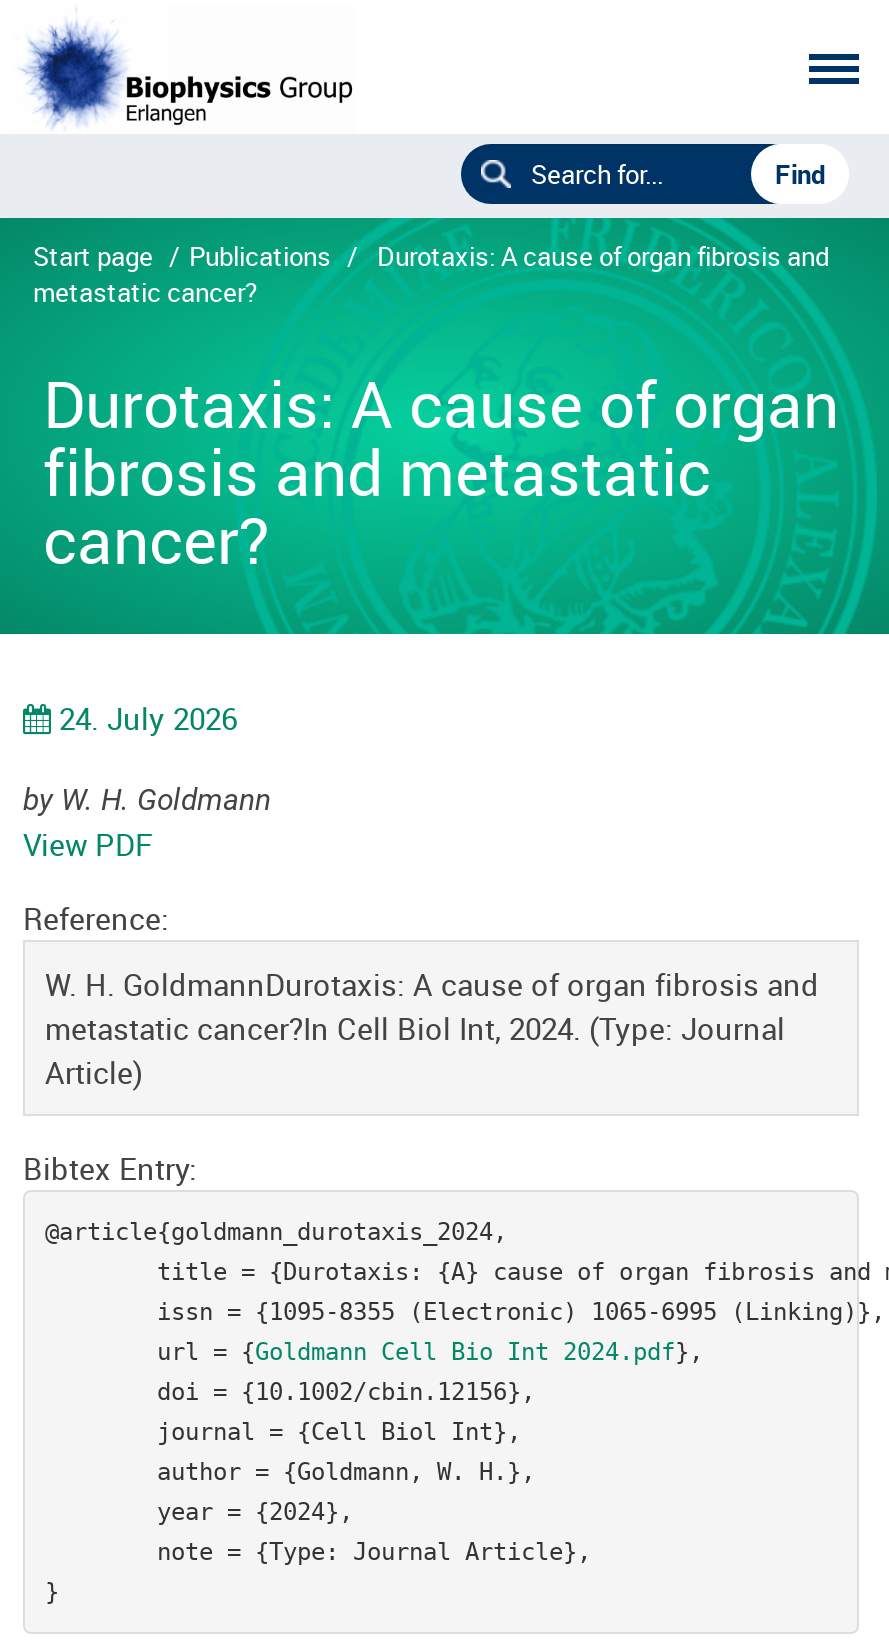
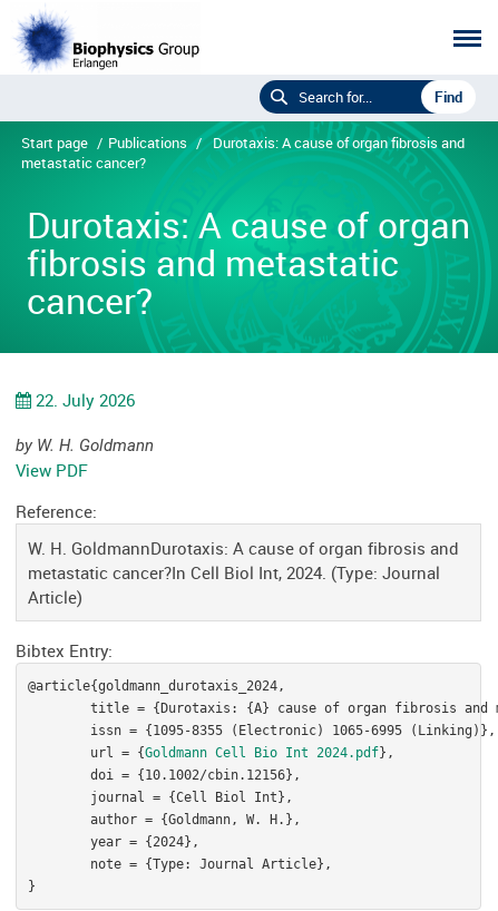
- 24. July 2026
+ 22. July 2026
